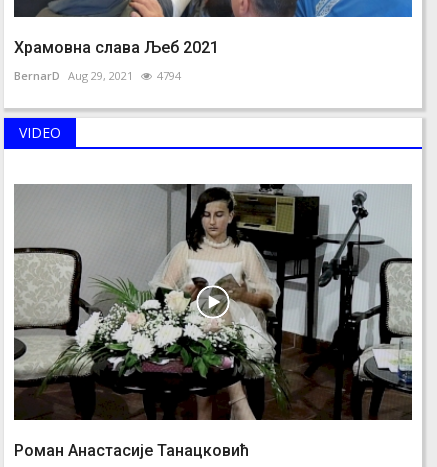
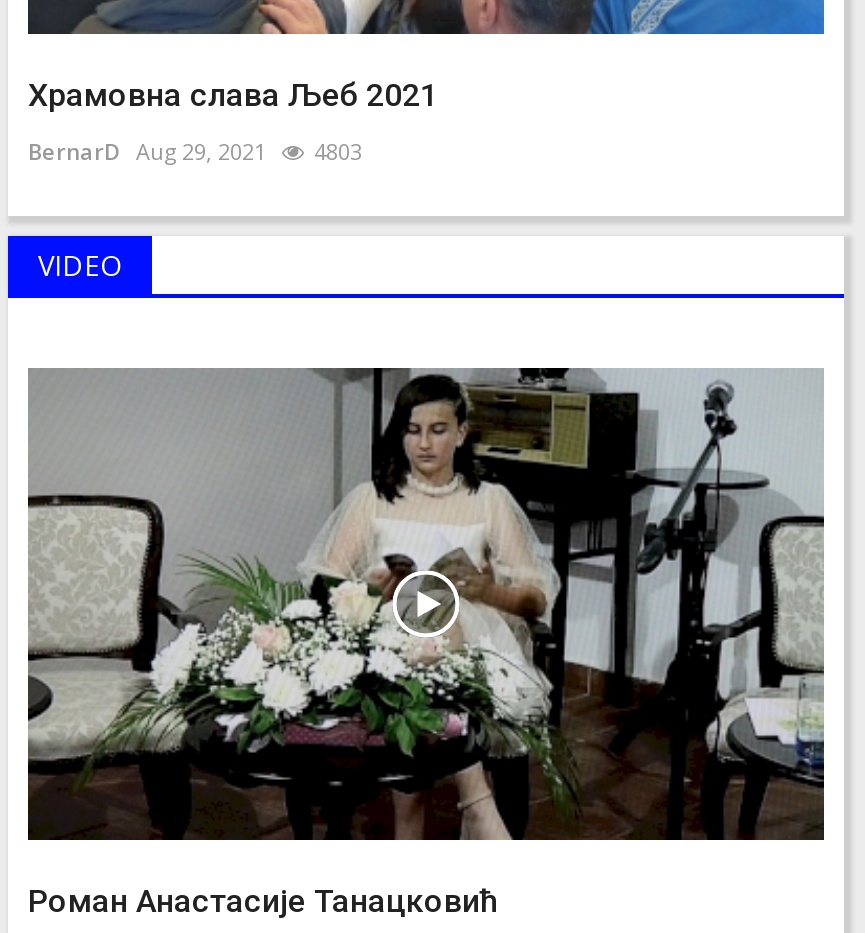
- BernarD Aug 29, 2021 4794
+ BernarD Aug 29, 2021 4803
